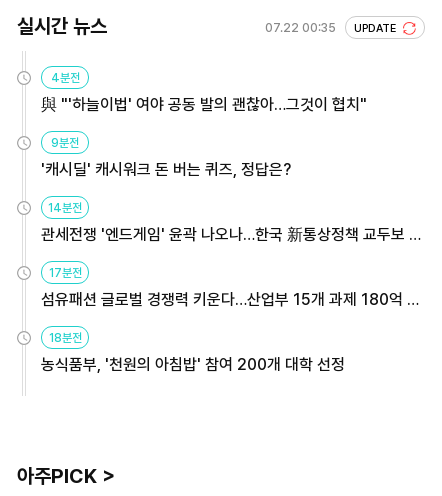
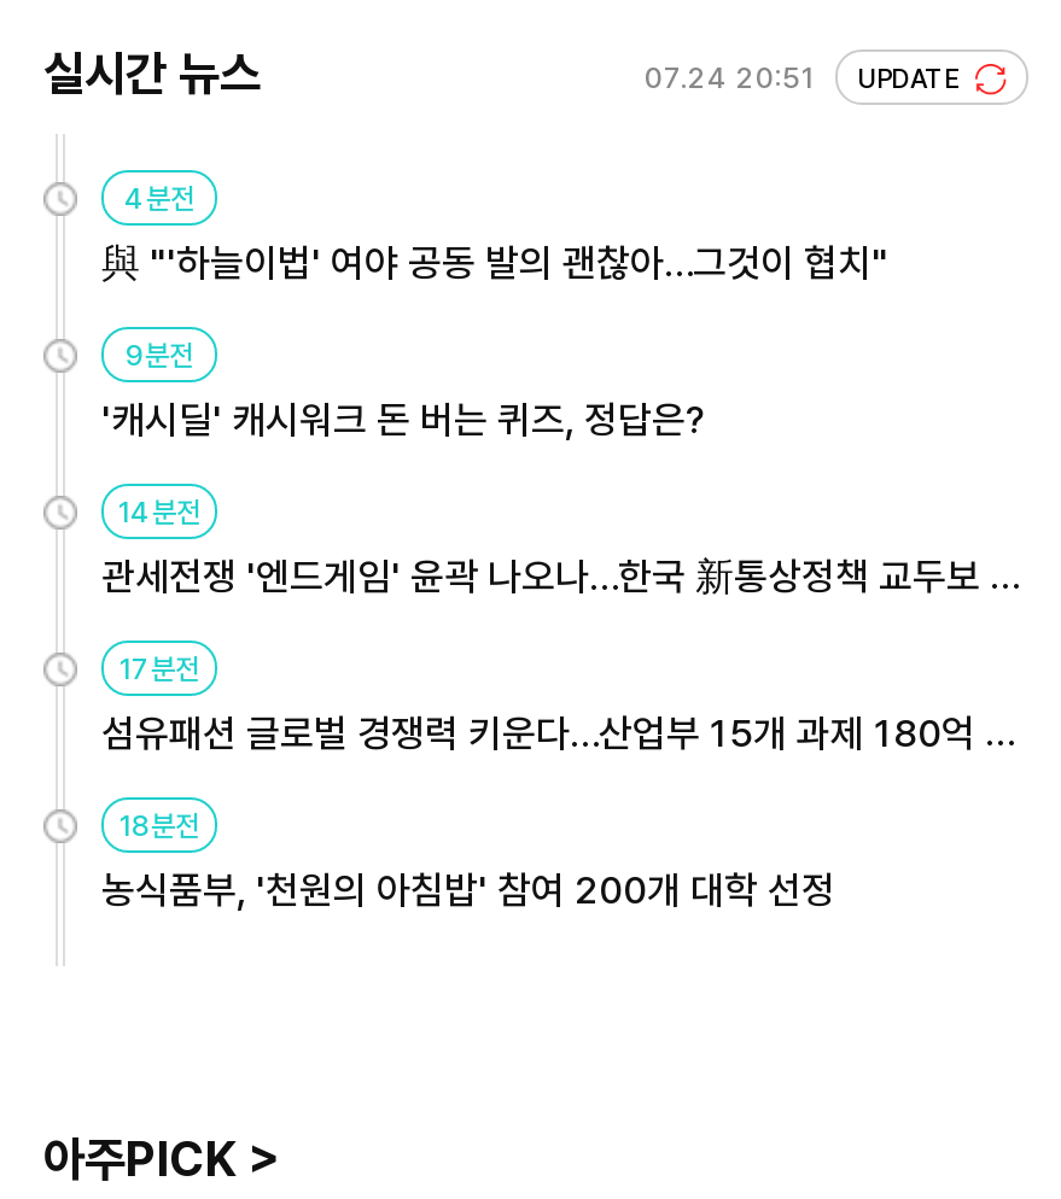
- 07.22 00:35 UPDATE
+ 07.24 20:51 UPDATE
